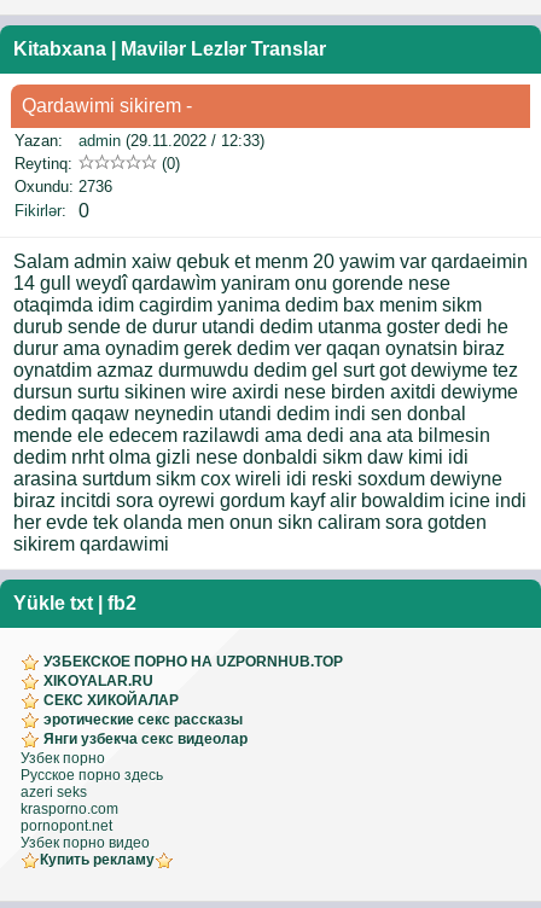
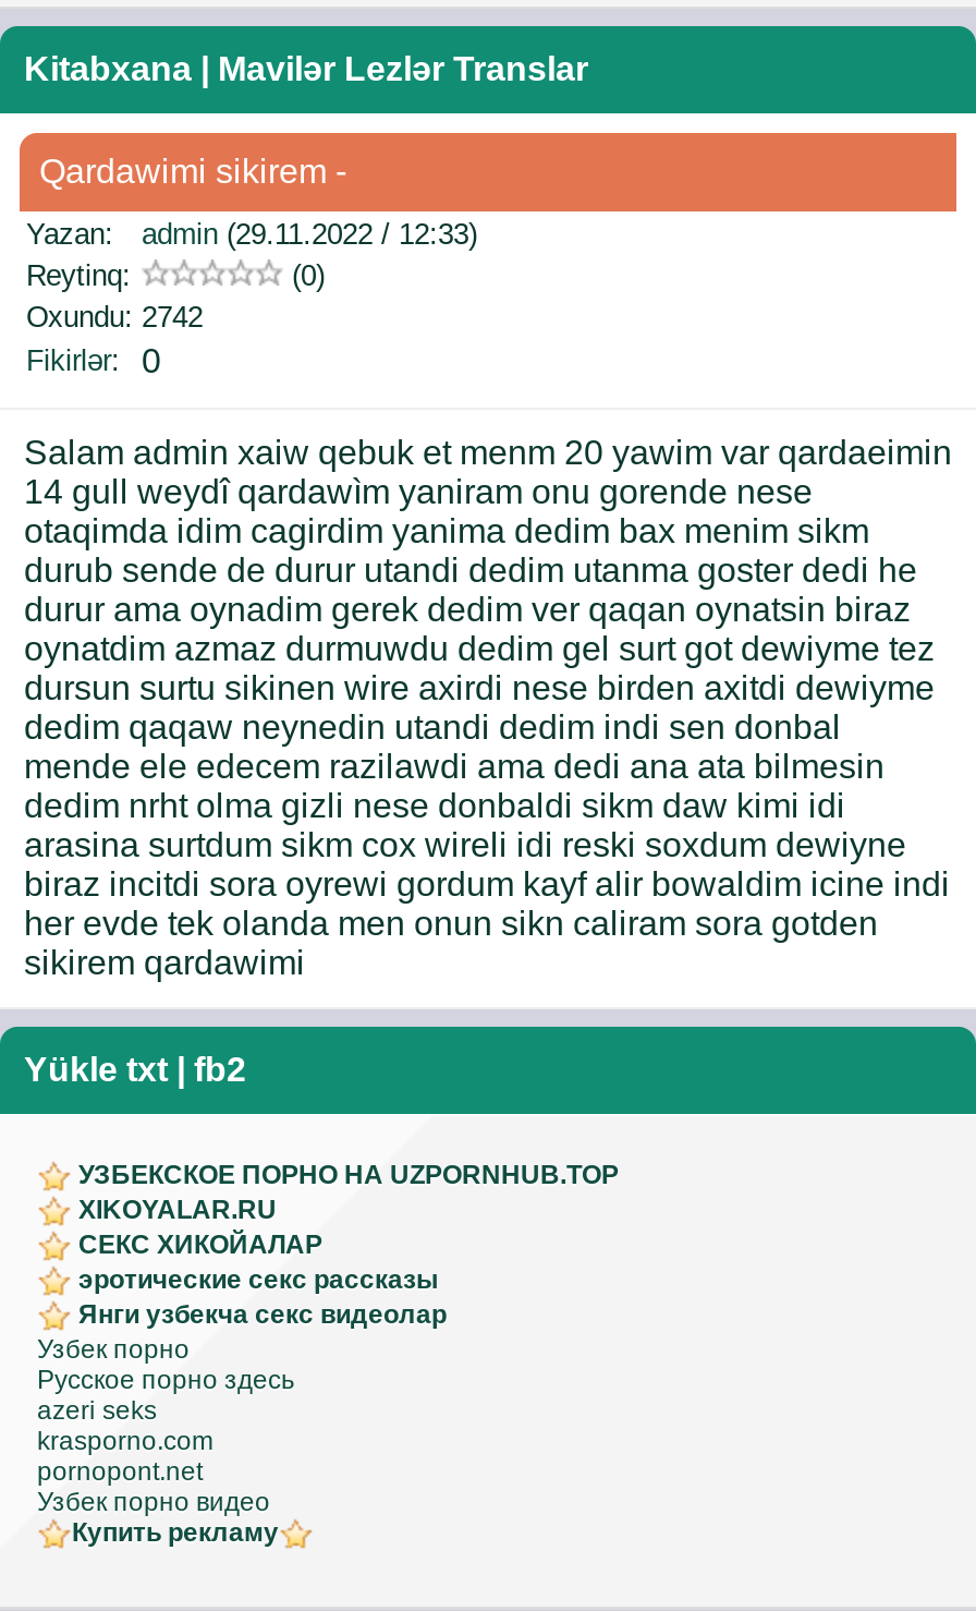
- Oxundu: 2736
+ Oxundu: 2742
